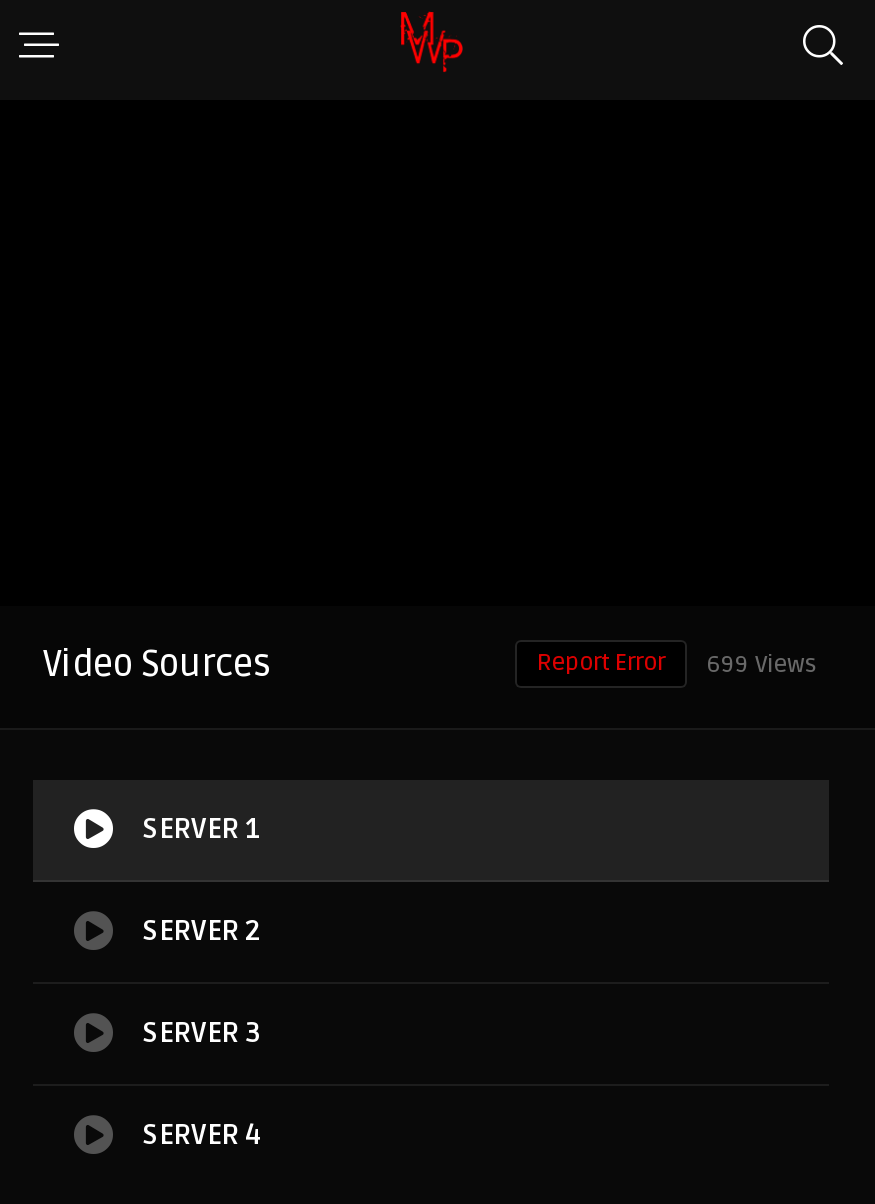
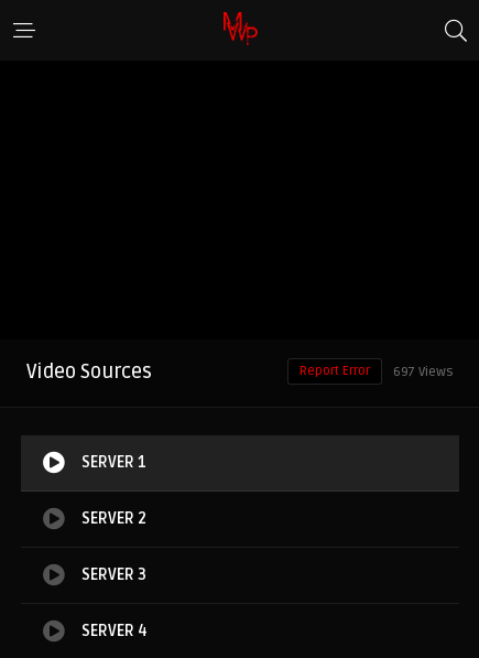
- Report Error 699 Views
+ Report Error 697 Views
